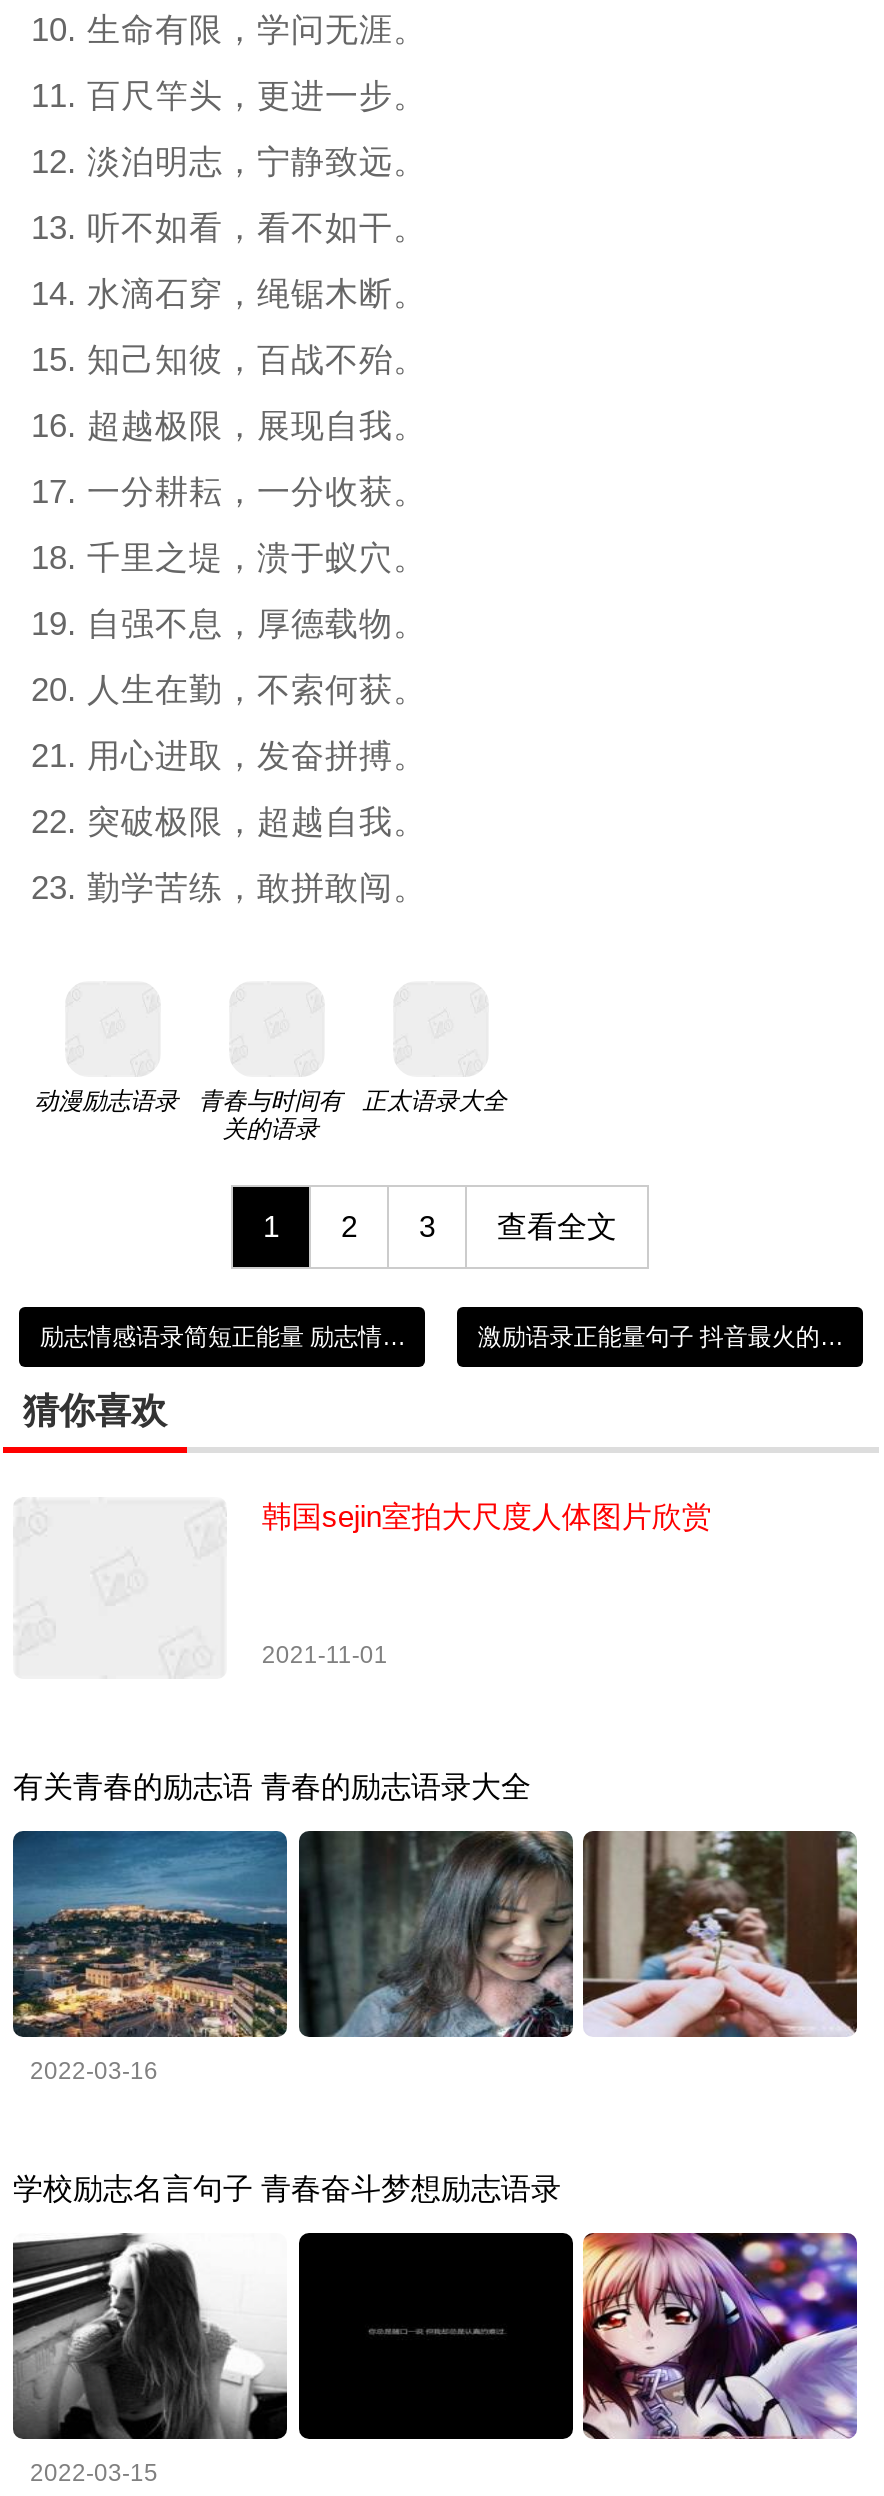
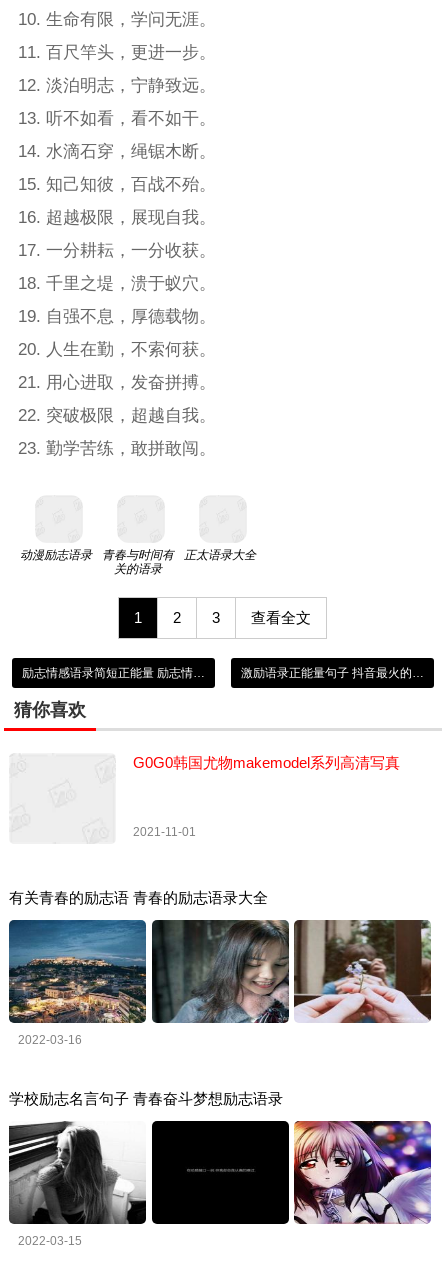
- 韩国sejin室拍大尺度人体图片欣赏
+ G0G0韩国尤物makemodel系列高清写真
